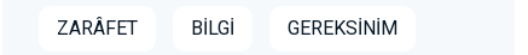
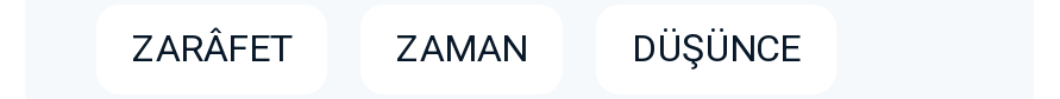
- BİLGİ
- GEREKSİNİM
+ ZAMAN
+ DÜŞÜNCE
